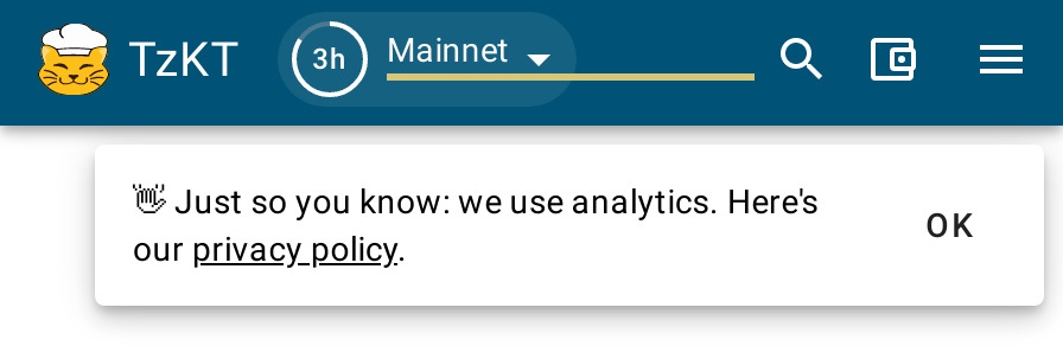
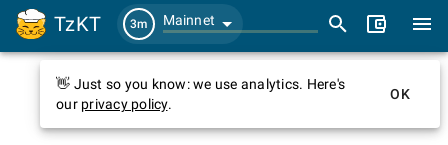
- 3h Mainnet
+ 3m Mainnet
